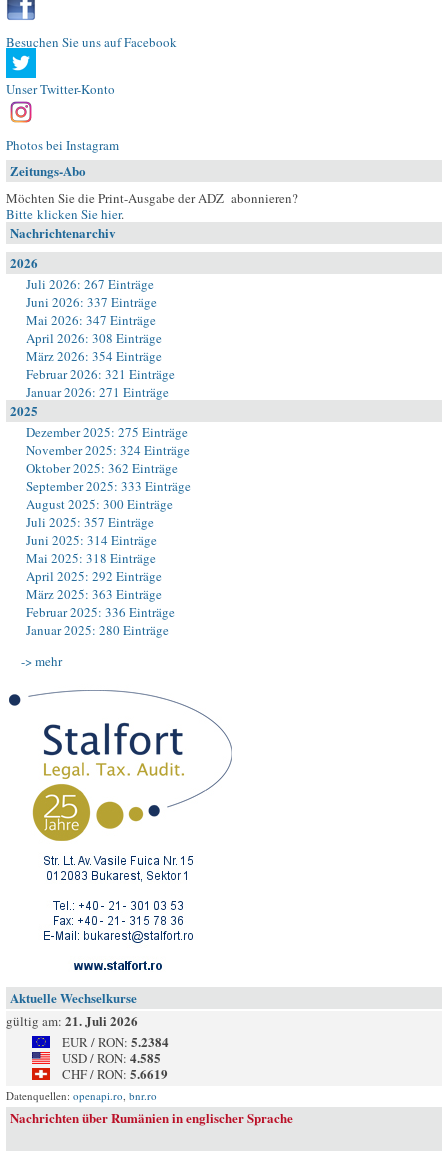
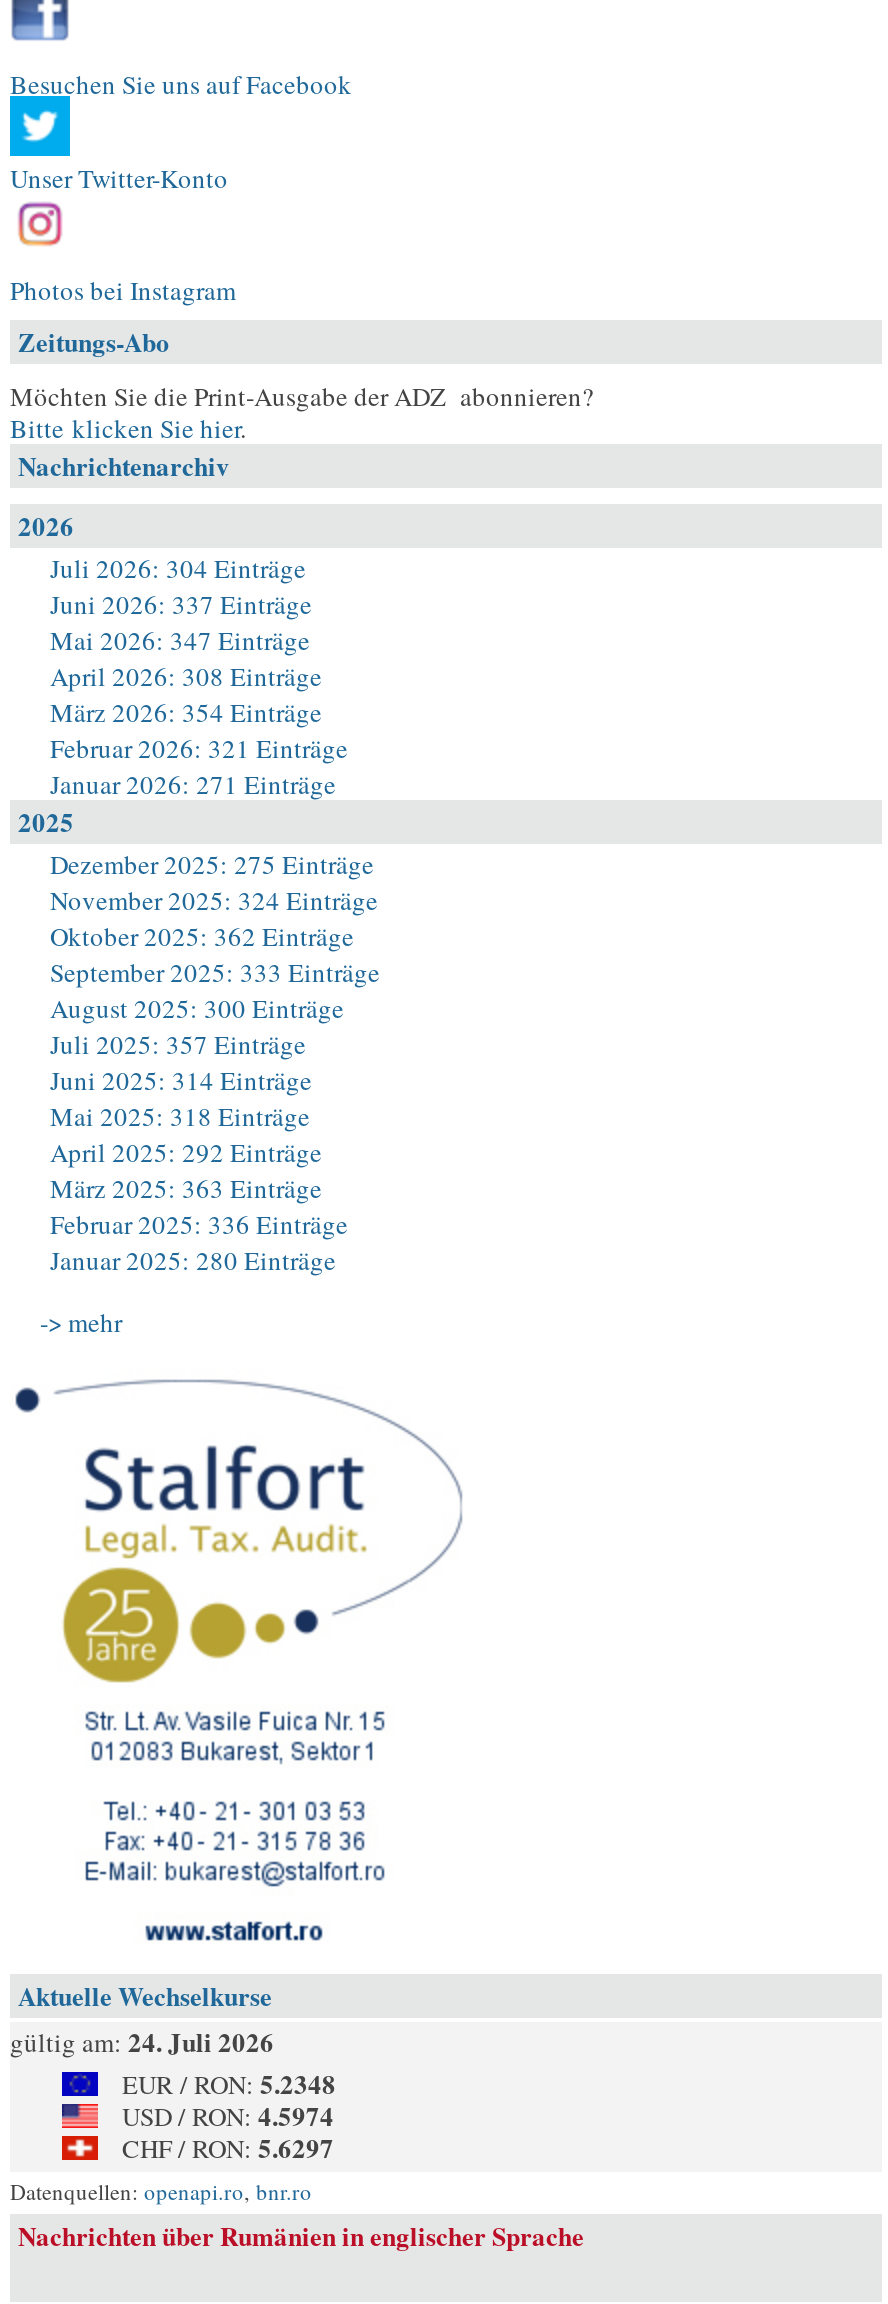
- Juli 2026: 267 Einträge
+ Juli 2026: 304 Einträge

- gültig am: 21. Juli 2026
+ gültig am: 24. Juli 2026

- EUR / RON: 5.2384
+ EUR / RON: 5.2348

- USD / RON: 4.585
+ USD / RON: 4.5974

- CHF / RON: 5.6619
+ CHF / RON: 5.6297
